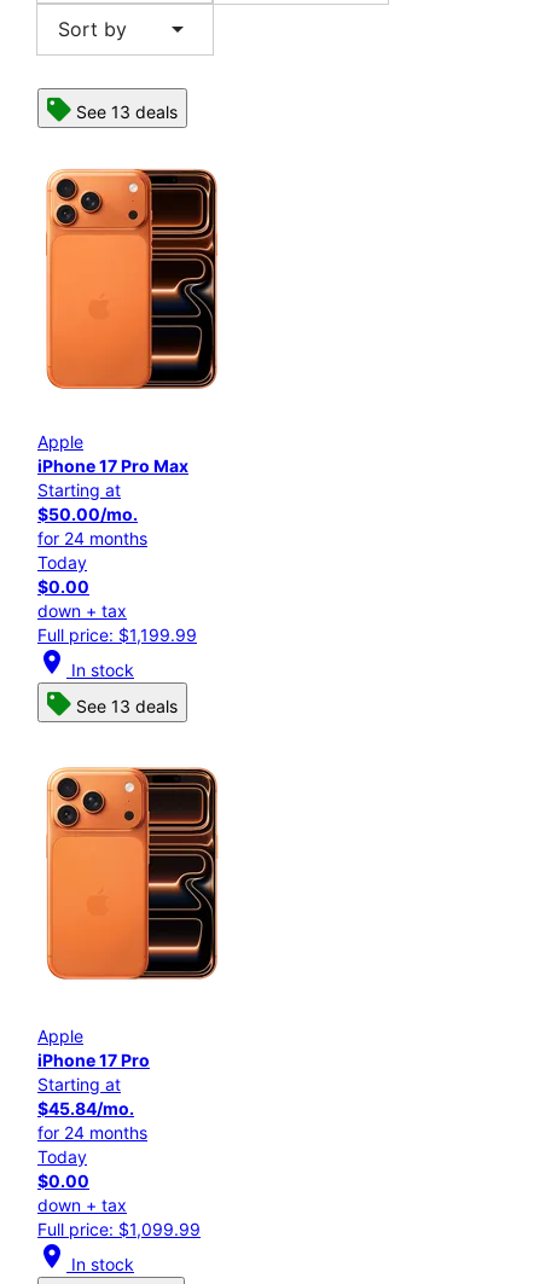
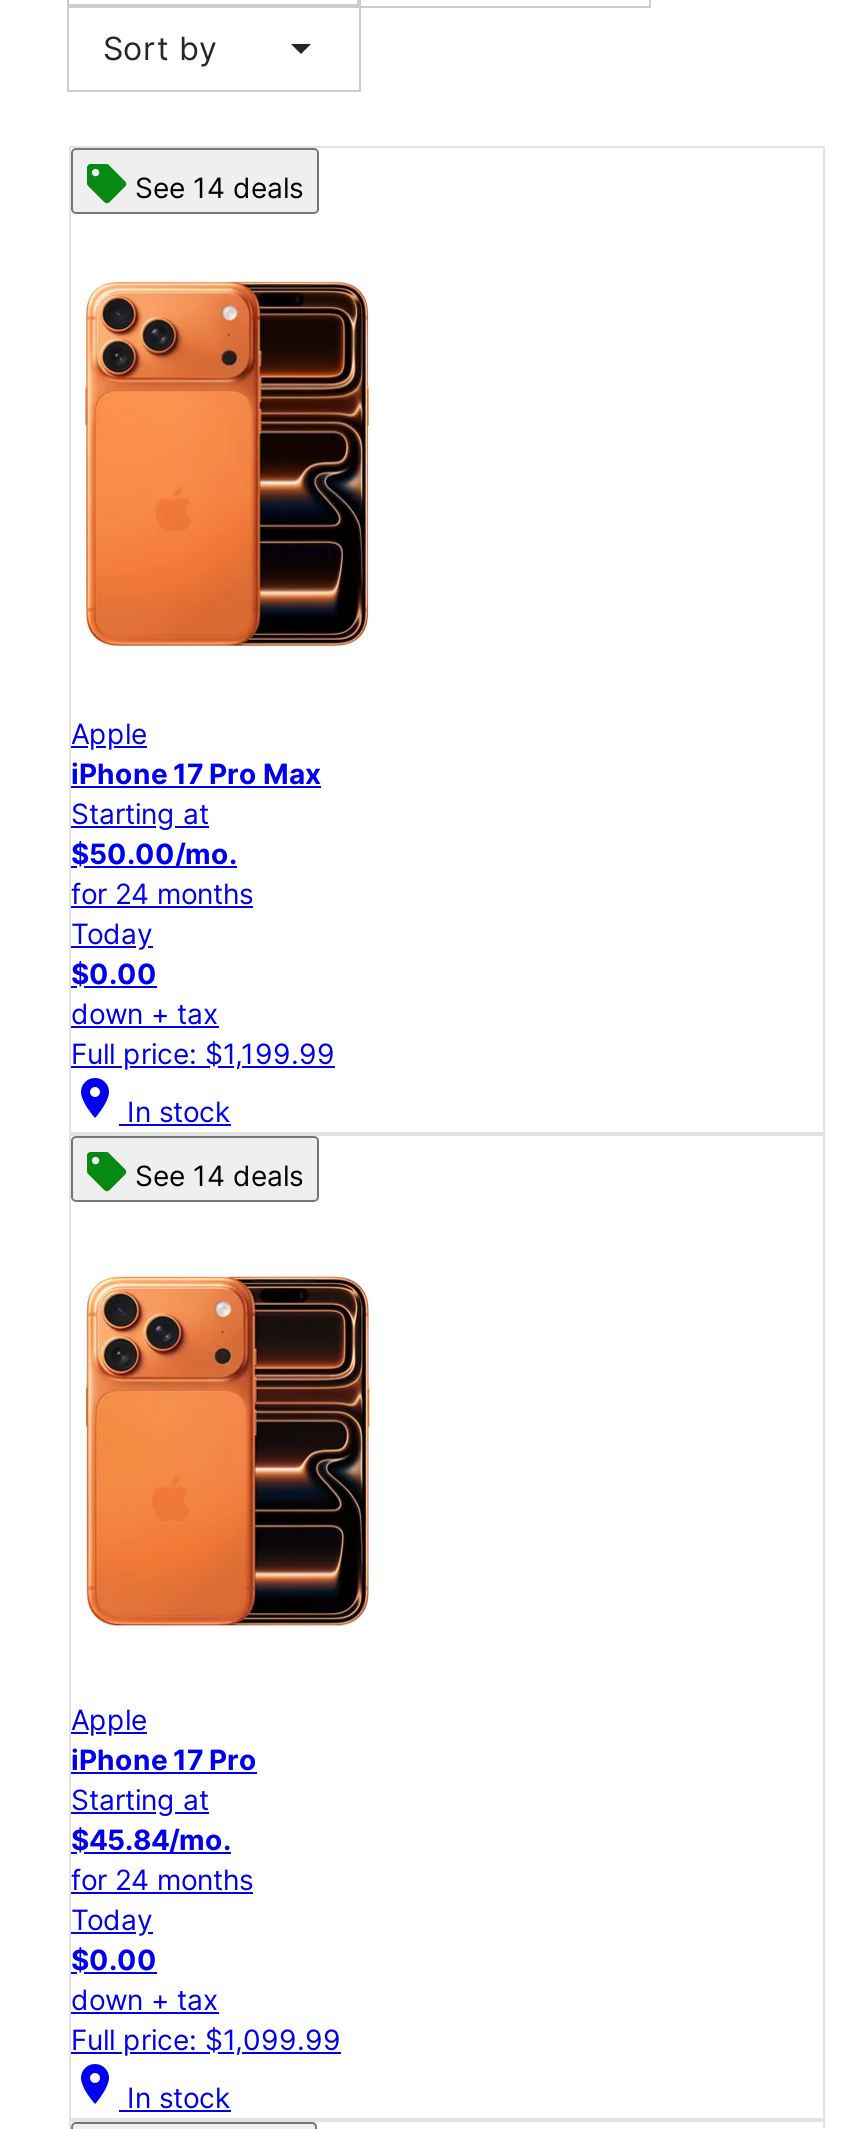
- See 13 deals
+ See 14 deals

- See 13 deals
+ See 14 deals
